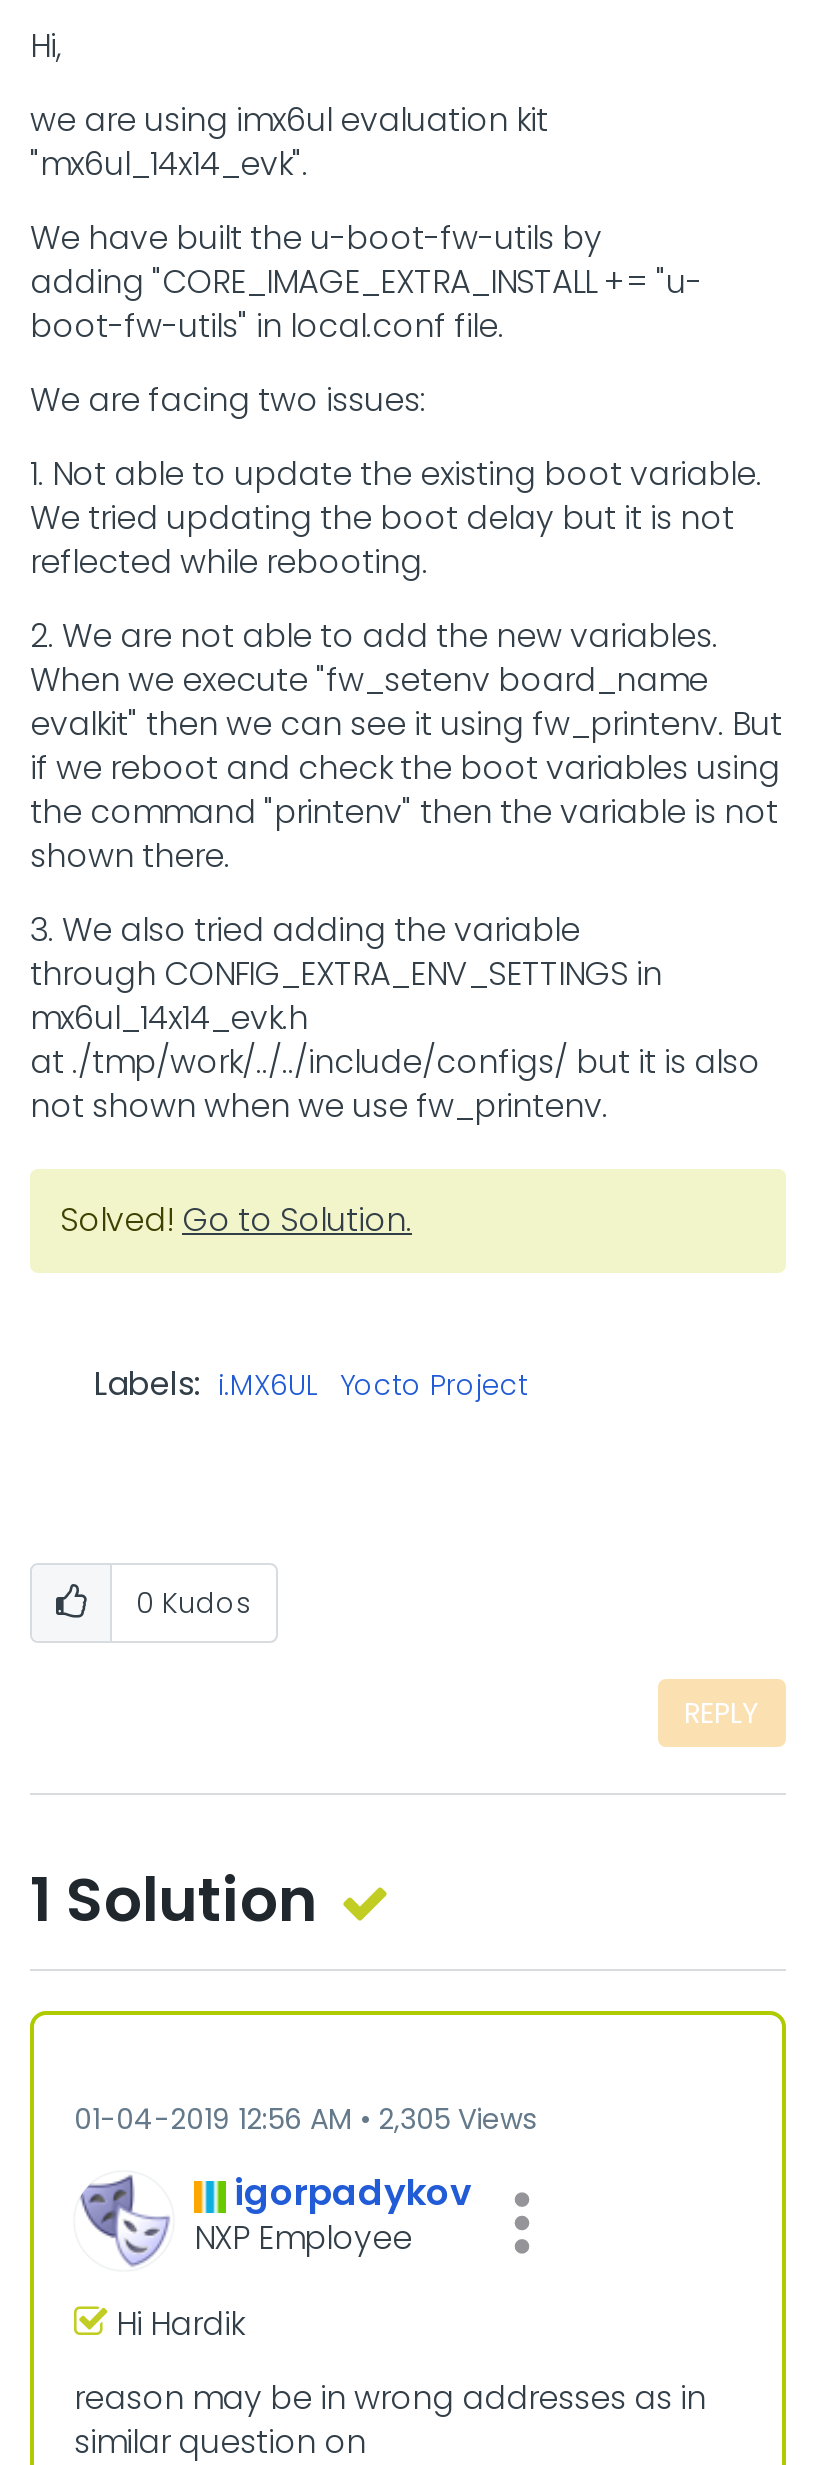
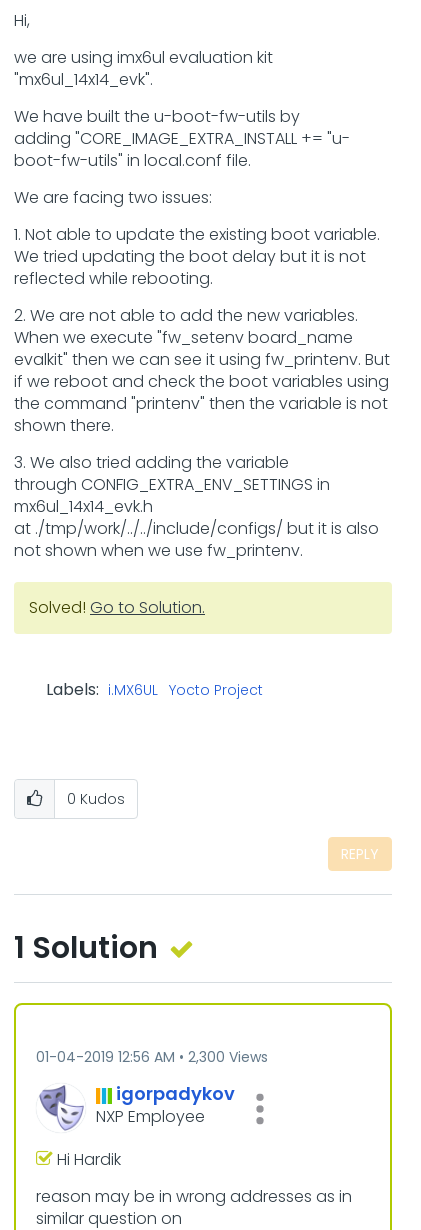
- 01-04-2019 12:56 AM 2,305 Views
+ 01-04-2019 12:56 AM 2,300 Views
